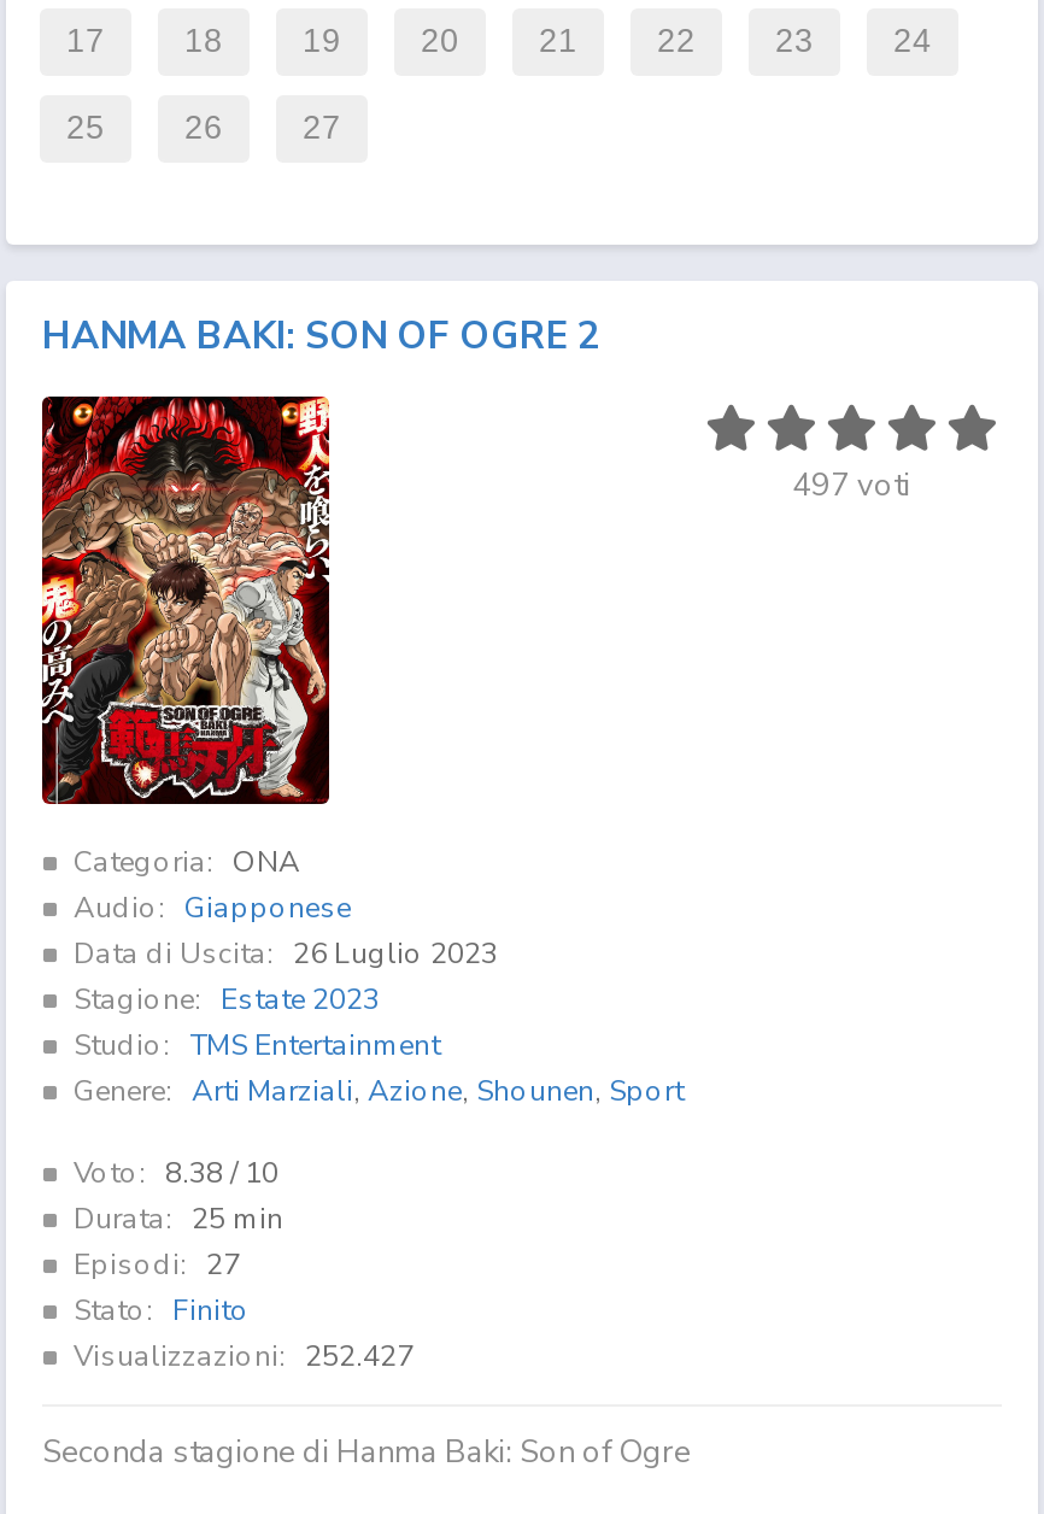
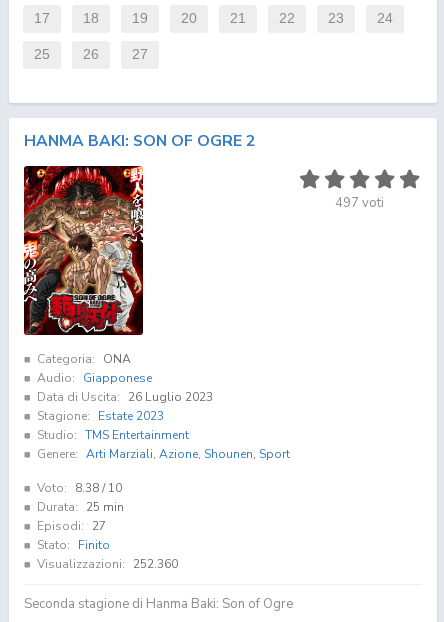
- Visualizzazioni: 252.427
+ Visualizzazioni: 252.360
